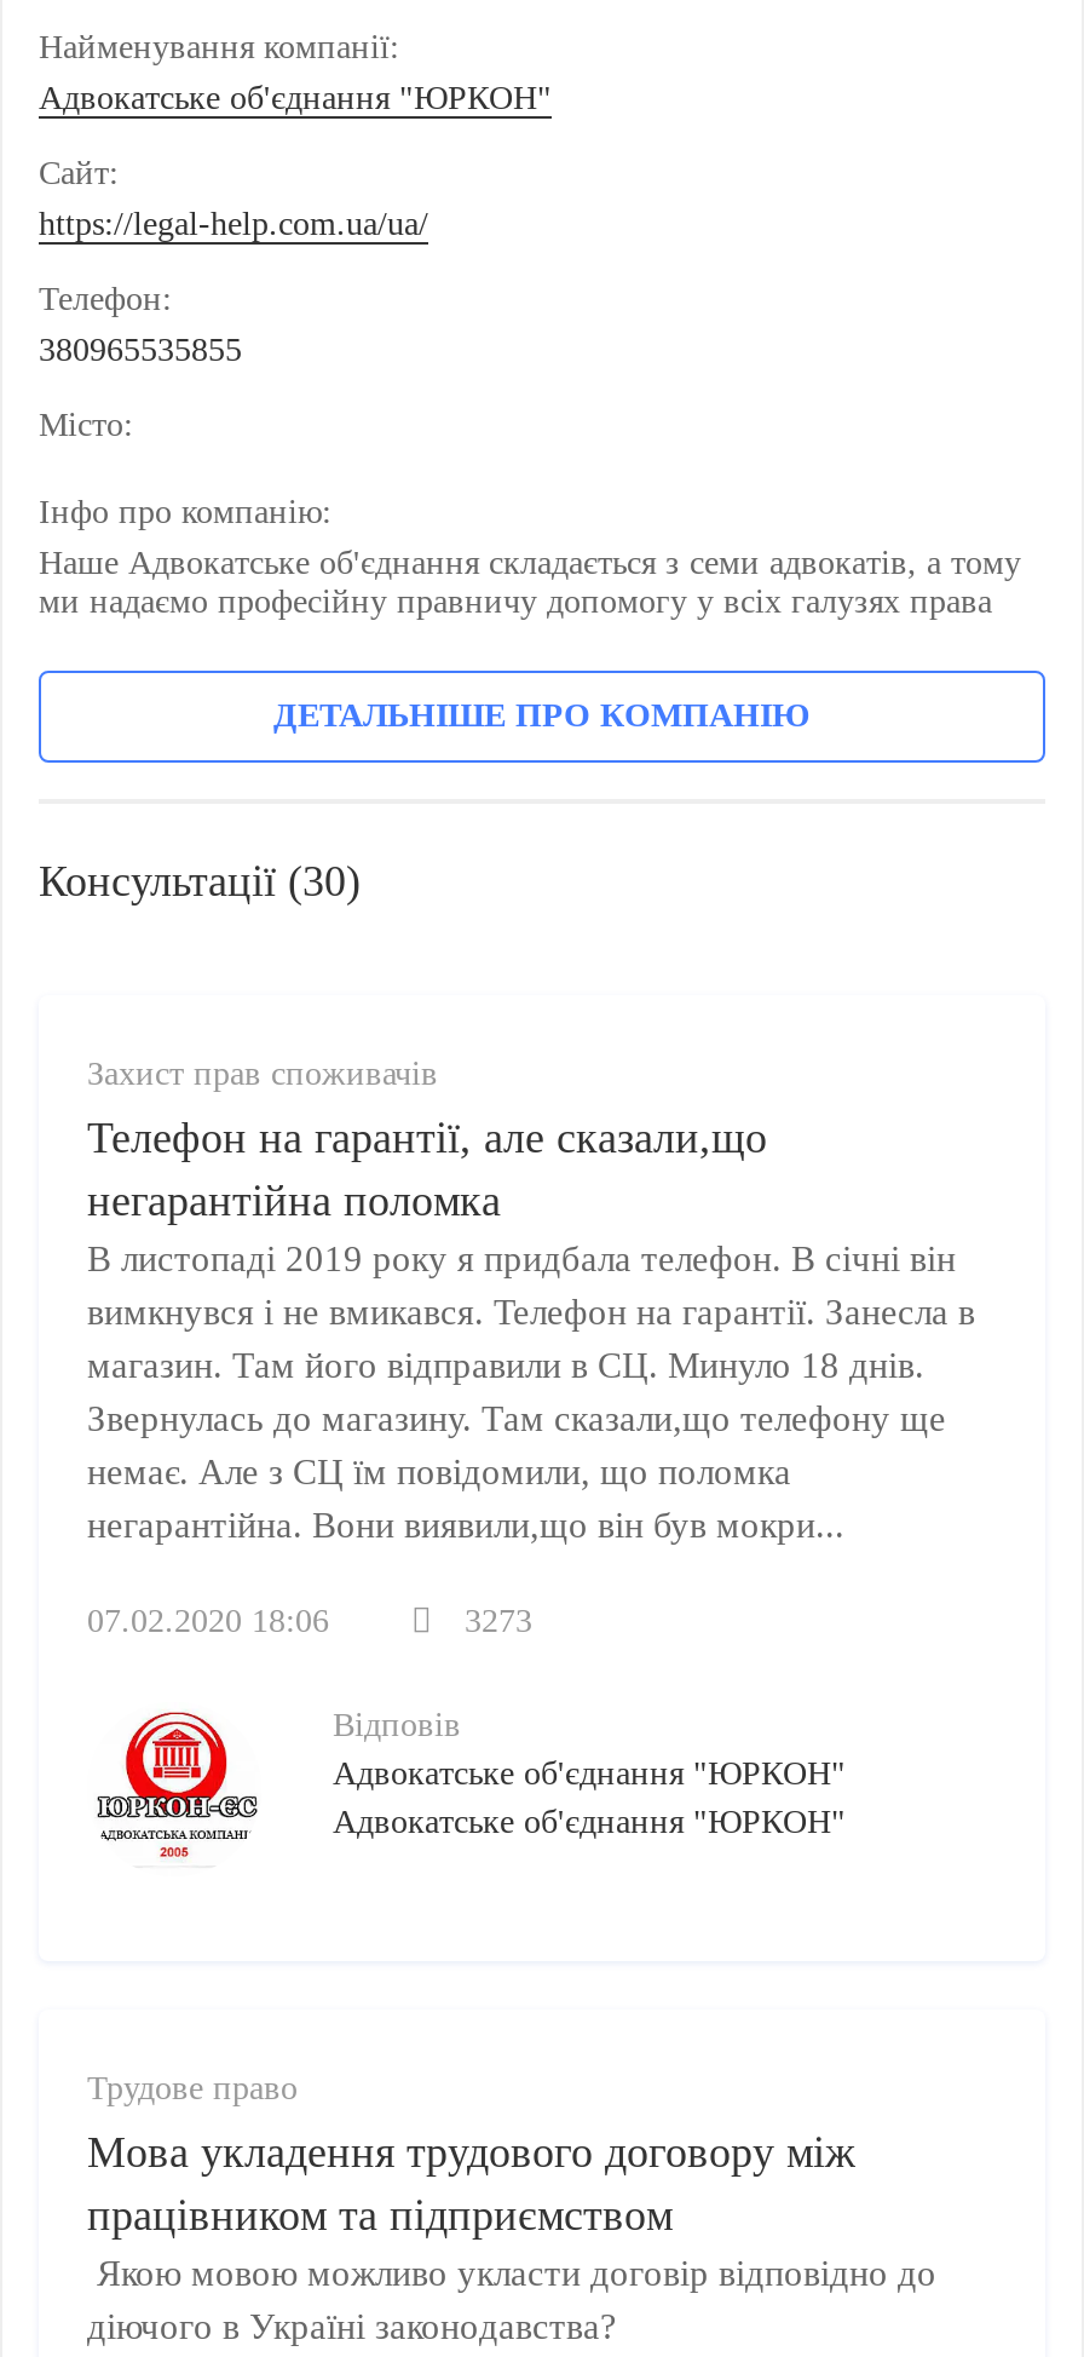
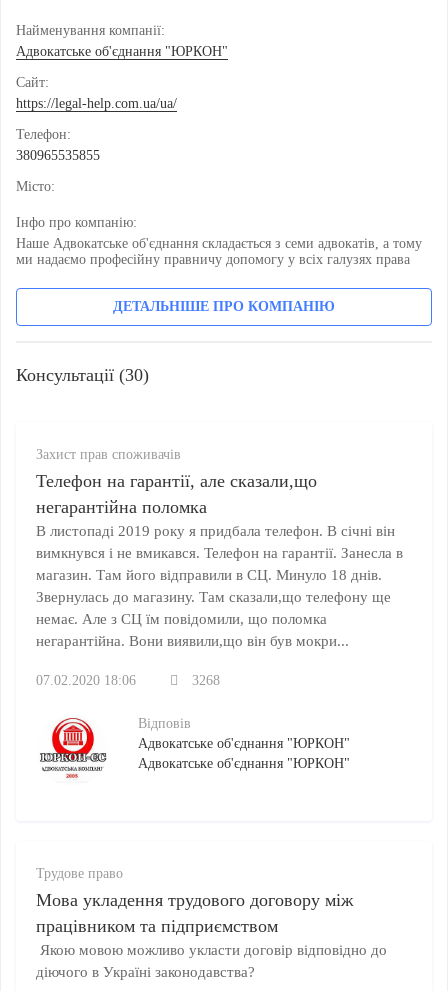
- 3273
+ 3268
